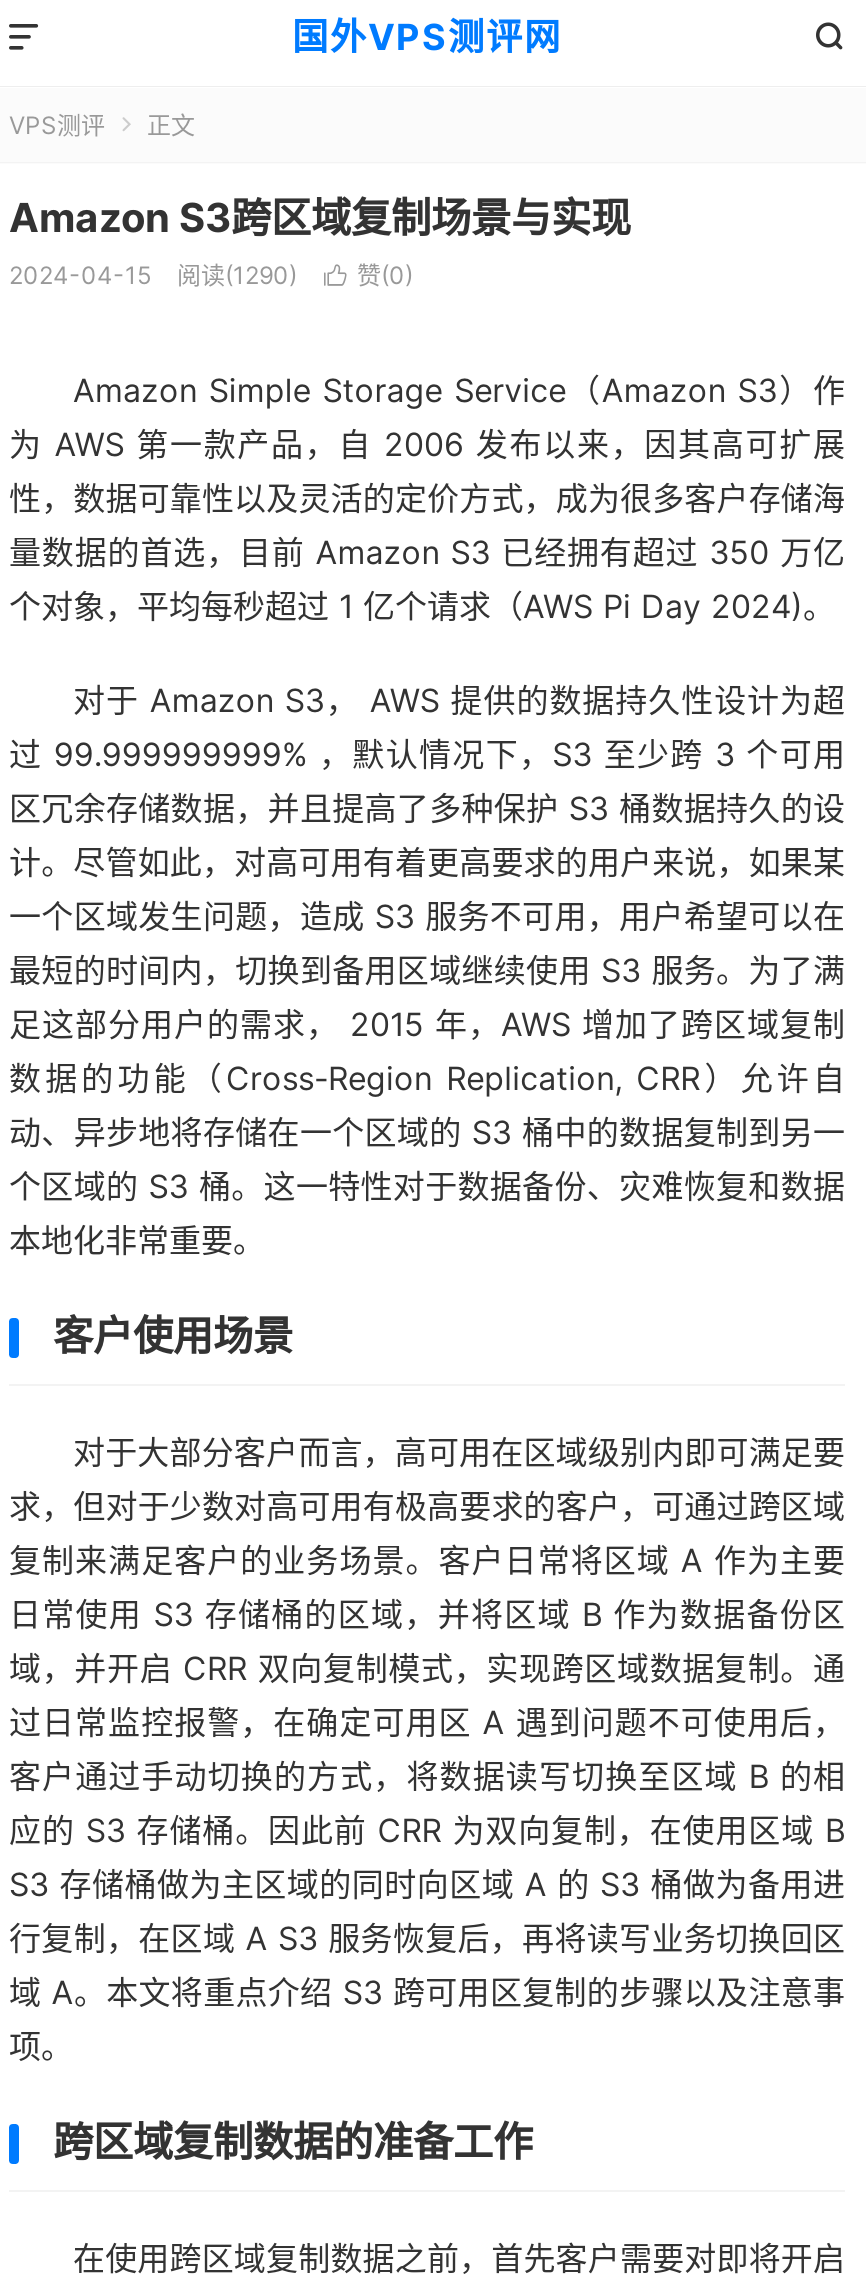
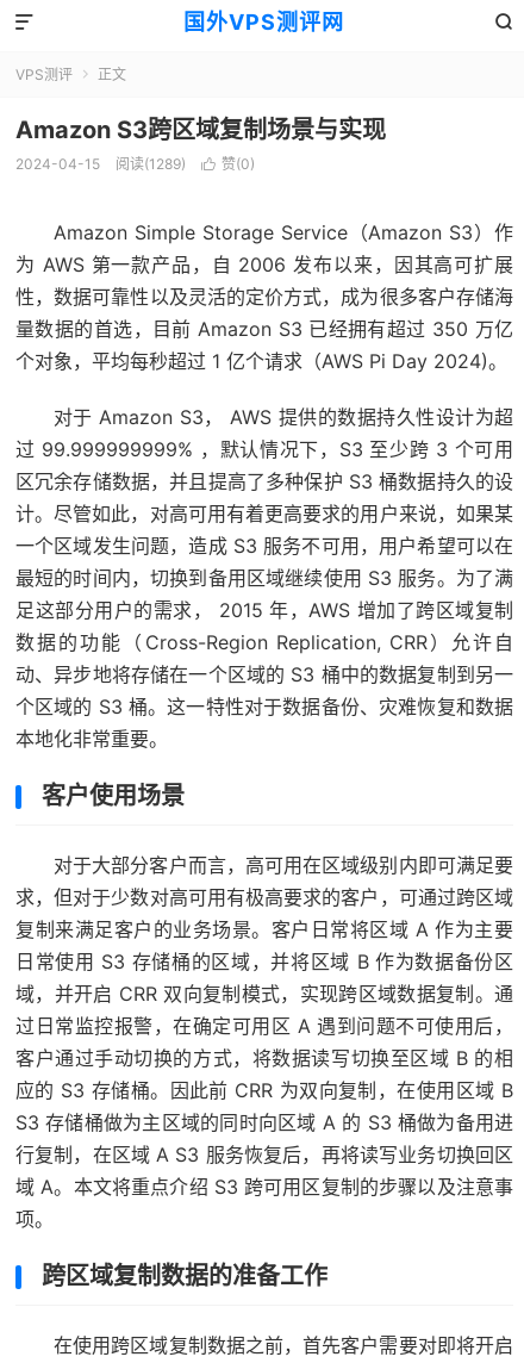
- 阅读(1290)
+ 阅读(1289)
